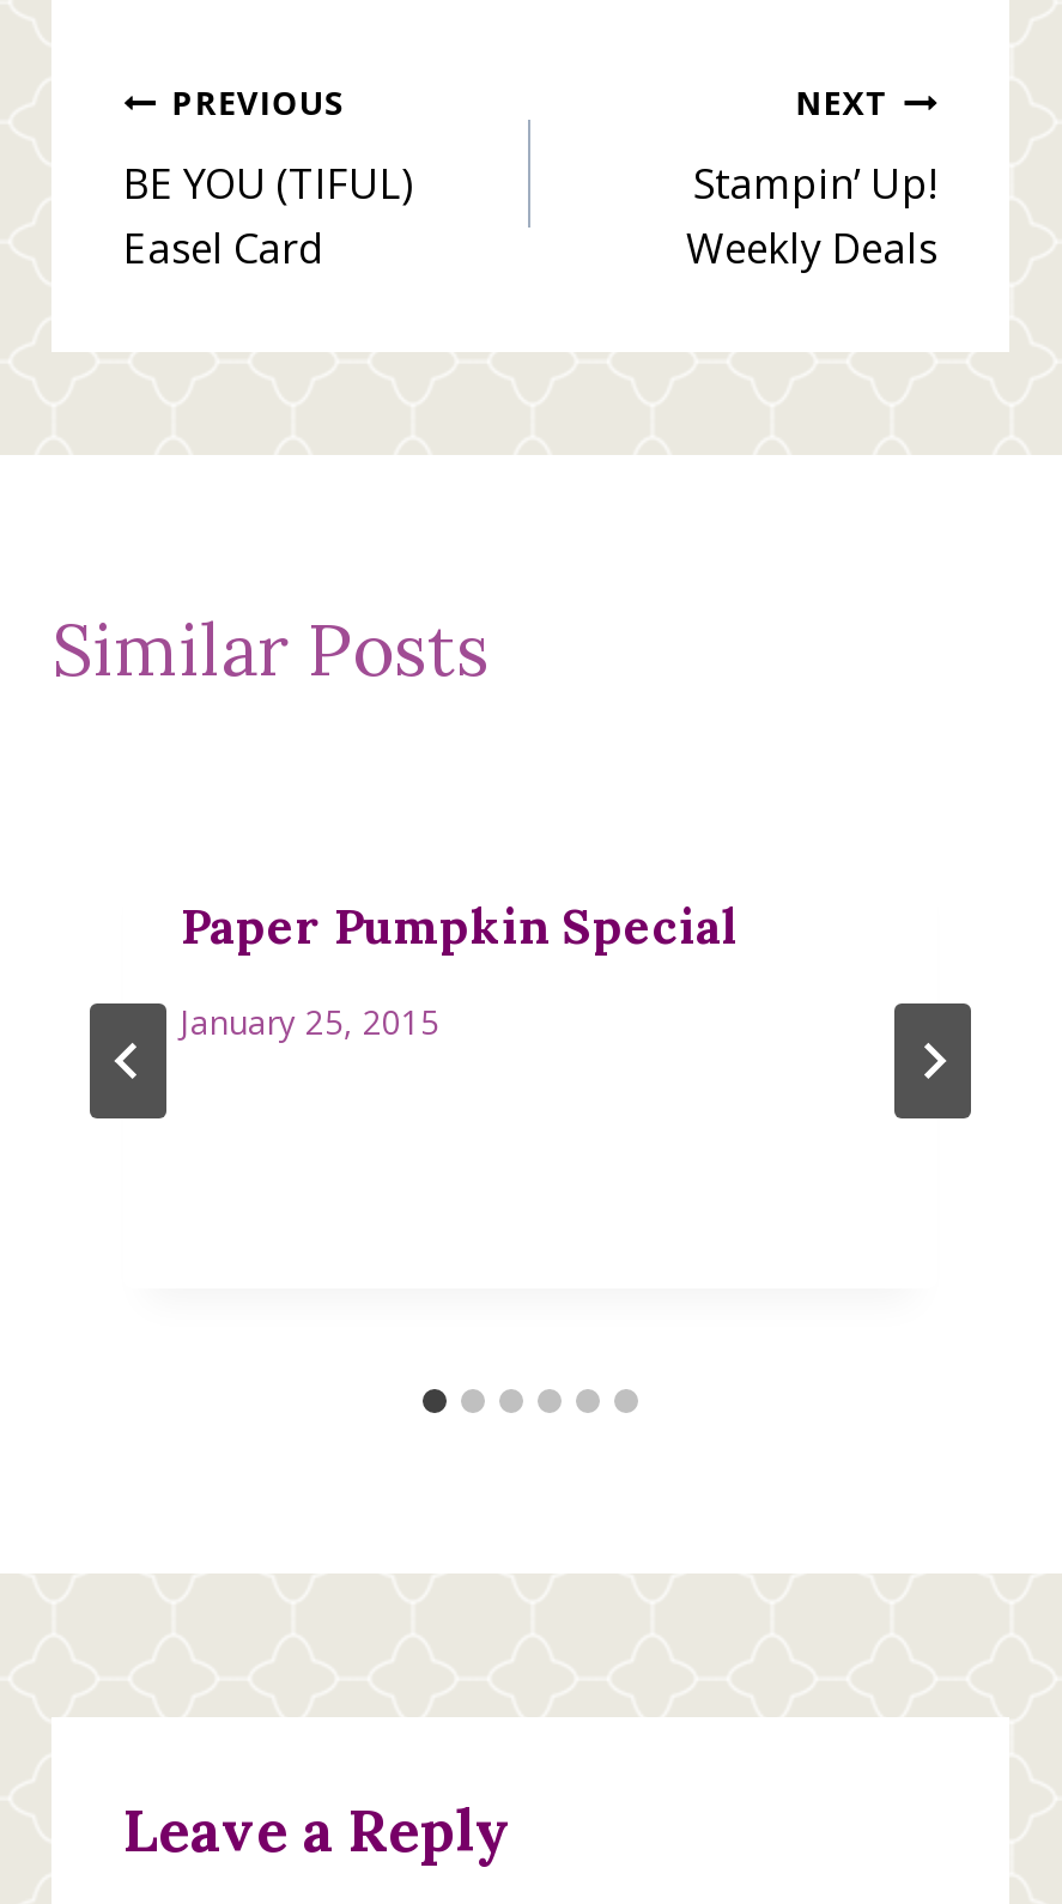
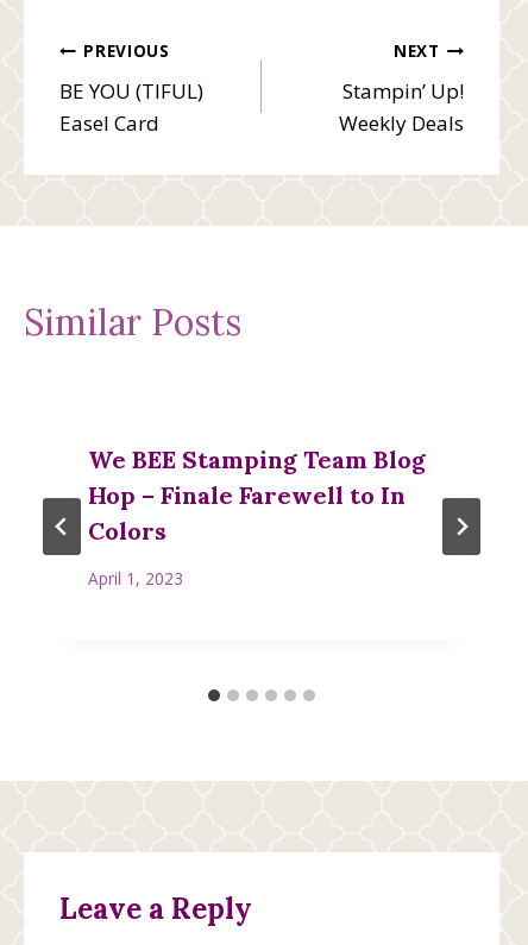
- Paper Pumpkin Special
+ We BEE Stamping Team Blog
+ Hop – Finale Farewell to In
+ Colors

- January 25, 2015
+ April 1, 2023
